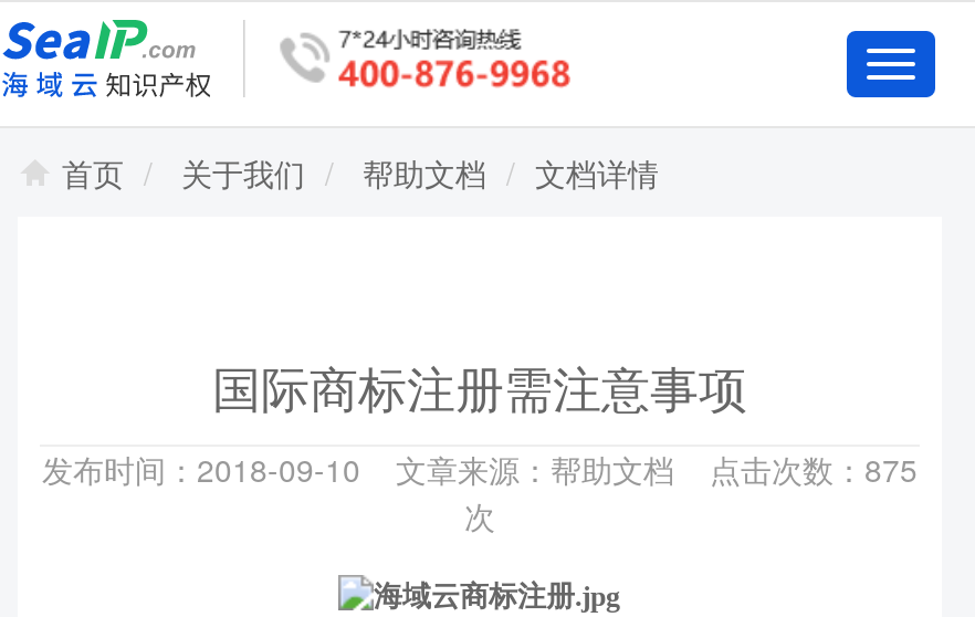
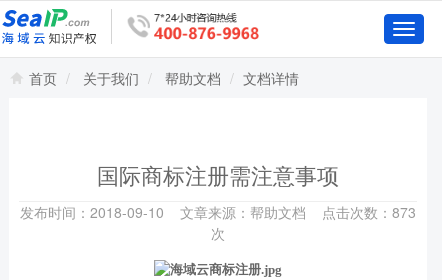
- 发布时间：2018-09-10 文章来源：帮助文档 点击次数：875
+ 发布时间：2018-09-10 文章来源：帮助文档 点击次数：873
